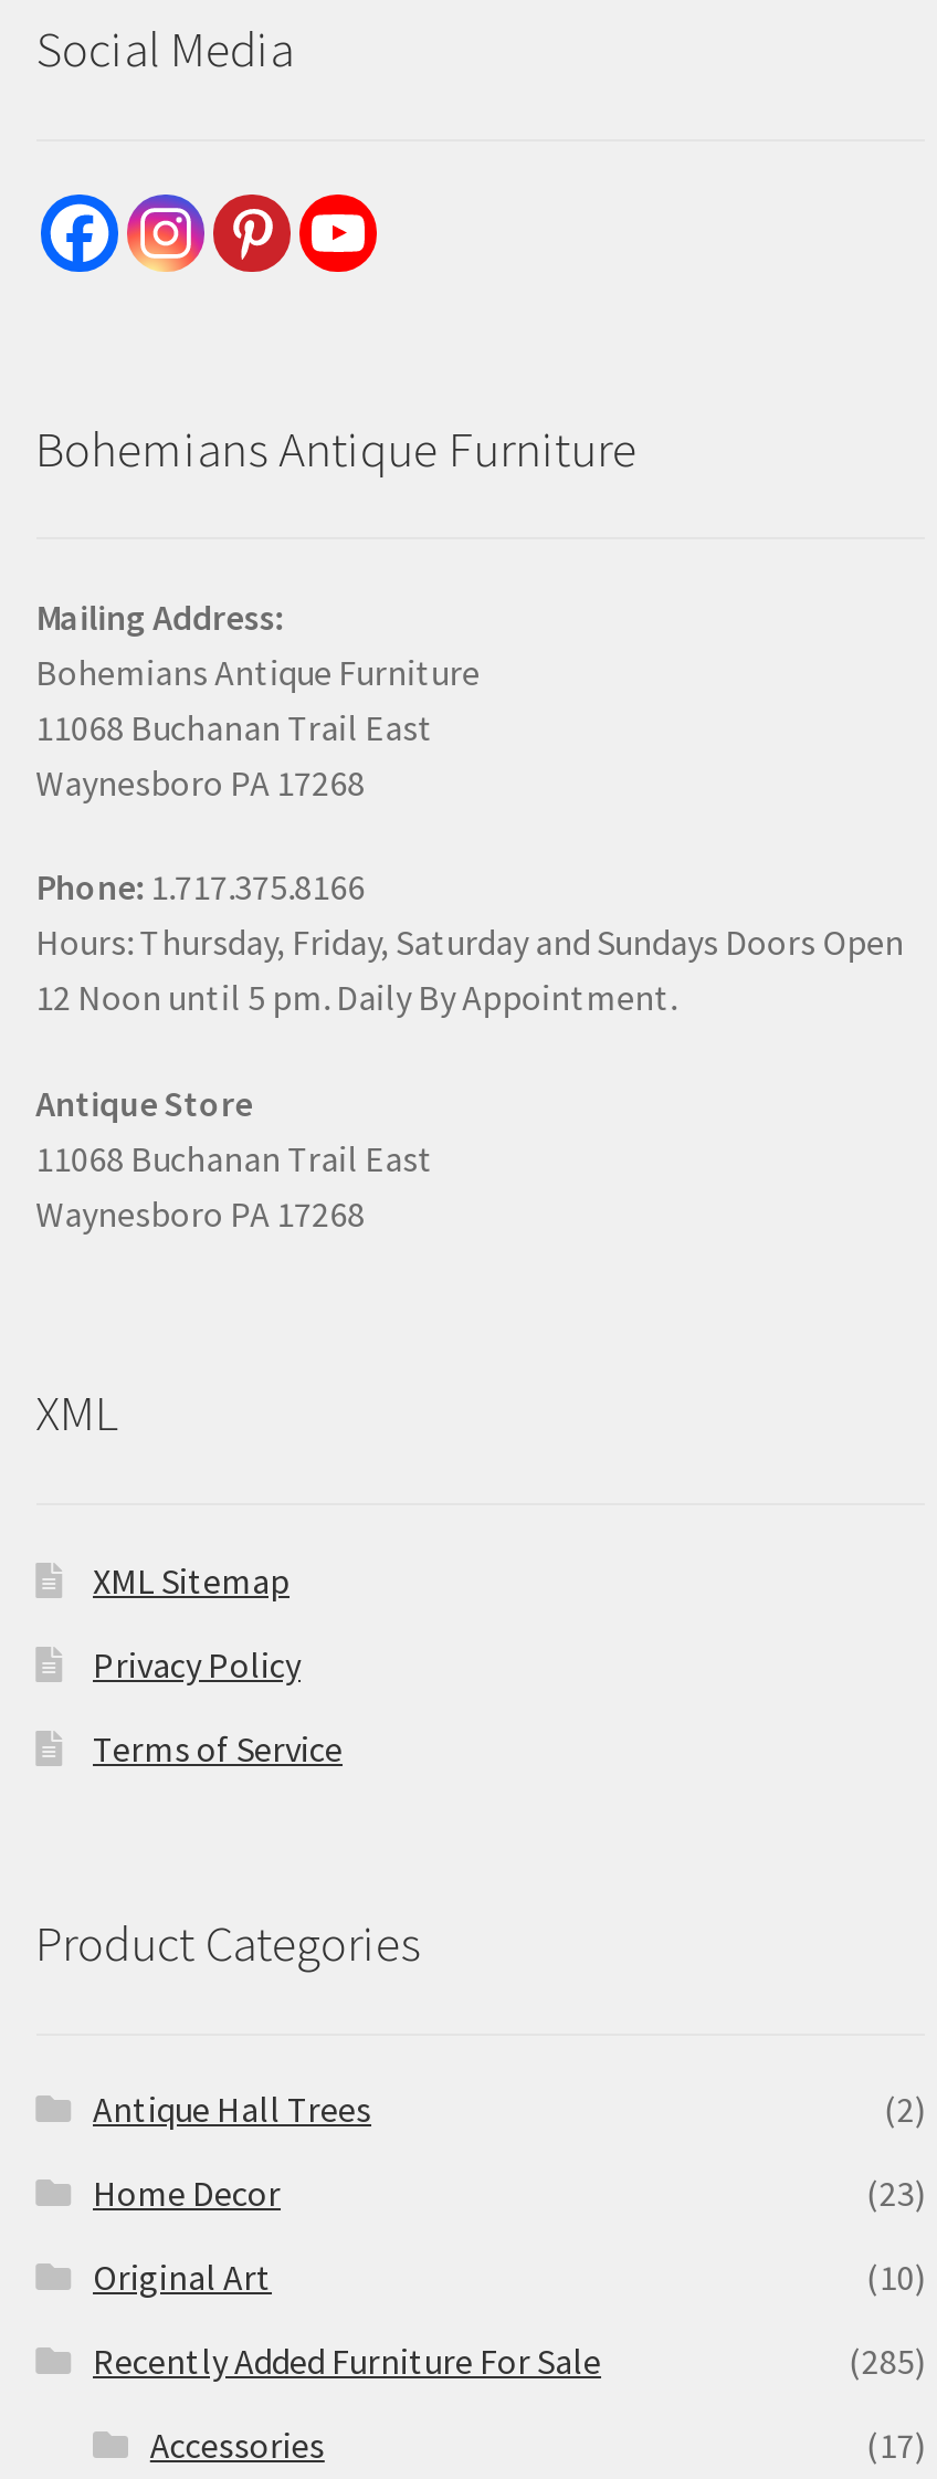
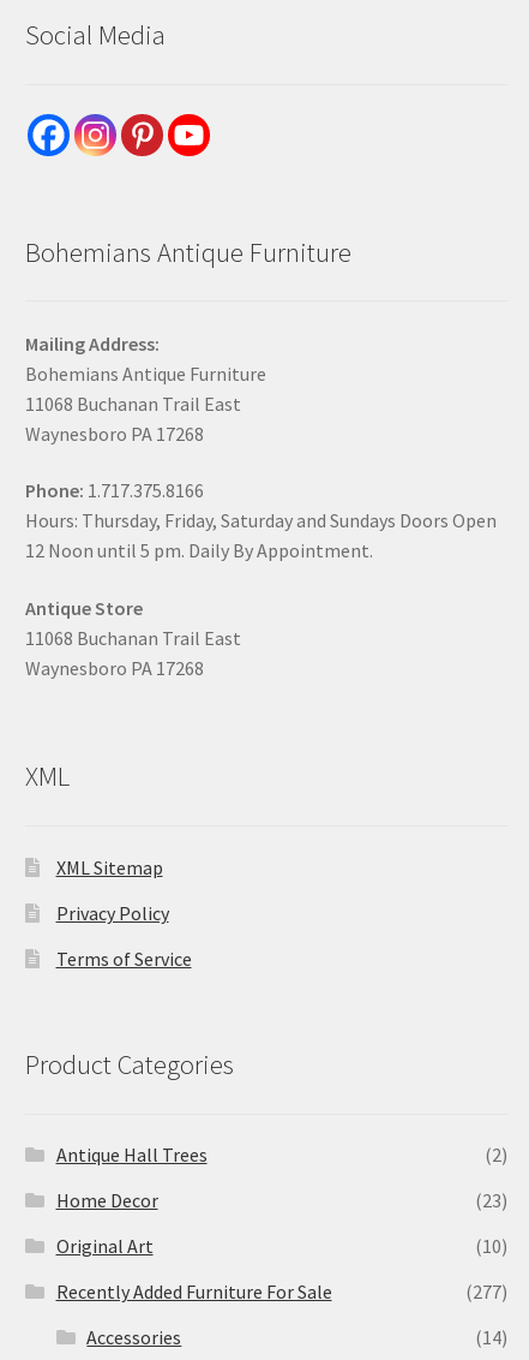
- (285)
+ (277)

- (17)
+ (14)
